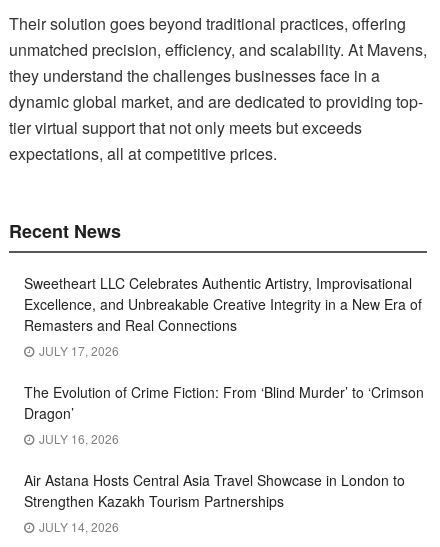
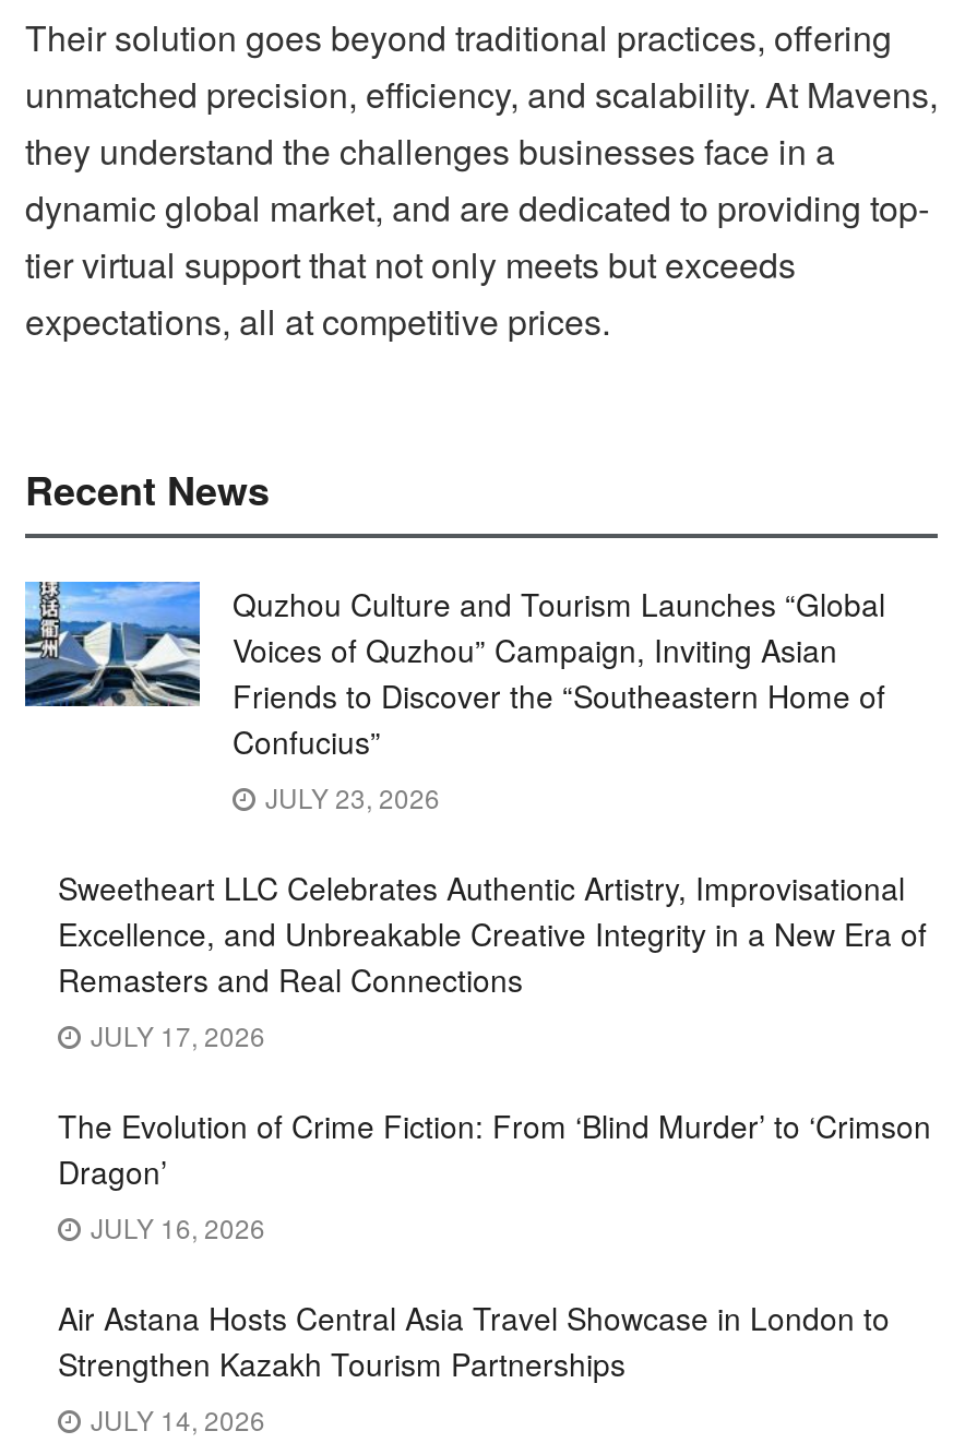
+ [image]
+ Quzhou Culture and Tourism Launches “Global
+ Voices of Quzhou” Campaign, Inviting Asian
+ Friends to Discover the “Southeastern Home of
+ Confucius”
+ JULY 23, 2026
